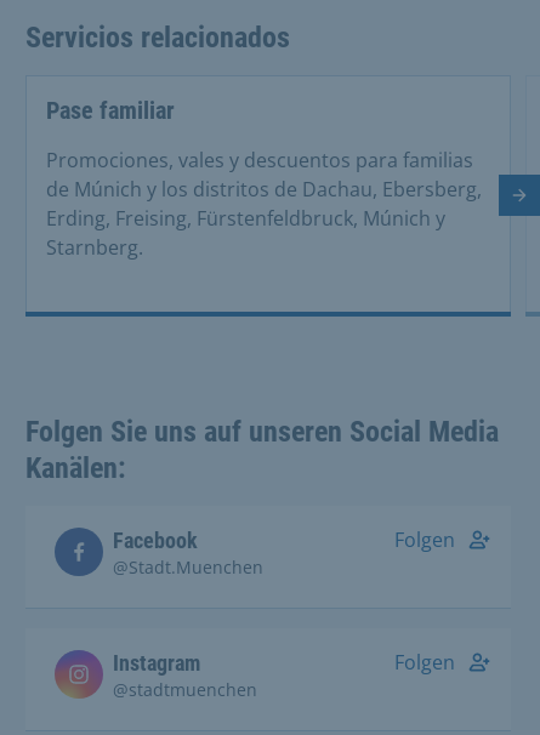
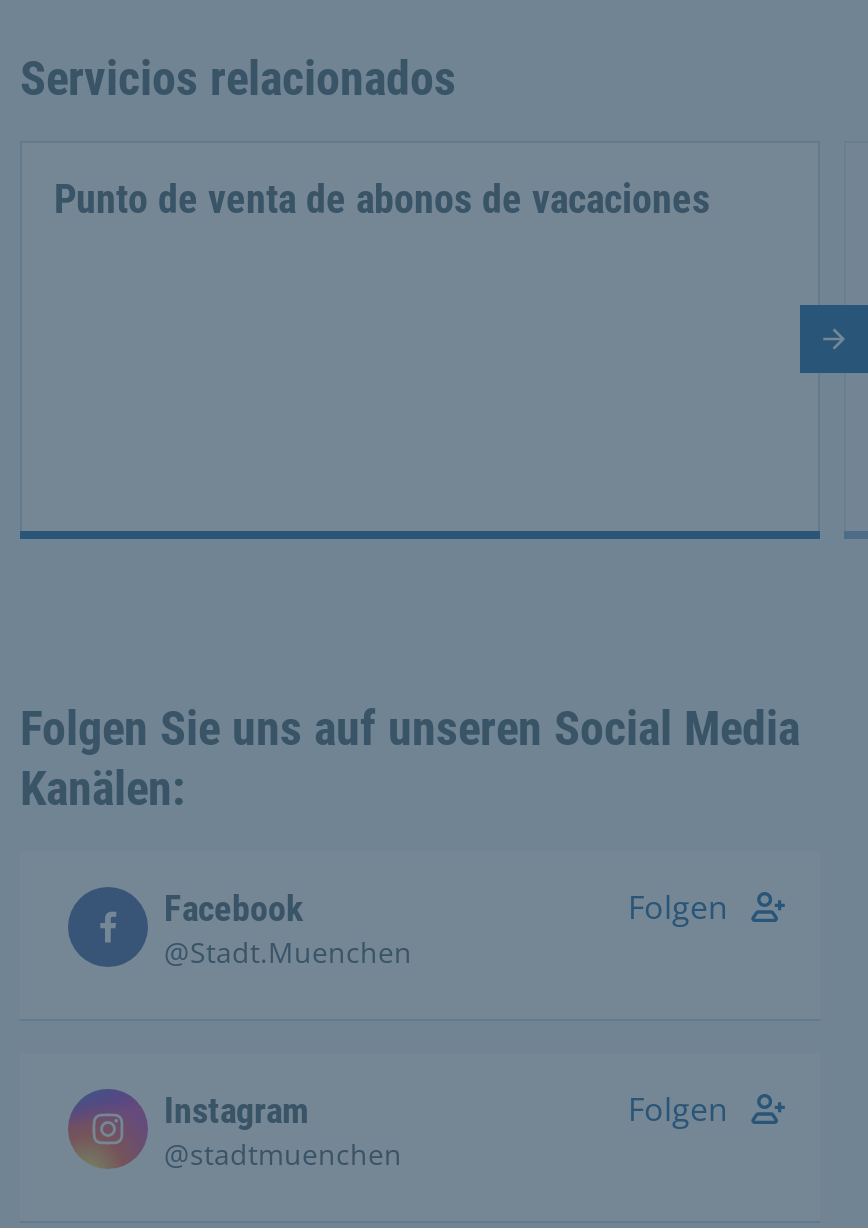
- Pase familiar
- Promociones, vales y descuentos para familias
- de Múnich y los distritos de Dachau, Ebersberg,
- Erding, Freising, Fürstenfeldbruck, Múnich y
- Starnberg.
+ Punto de venta de abonos de vacaciones
